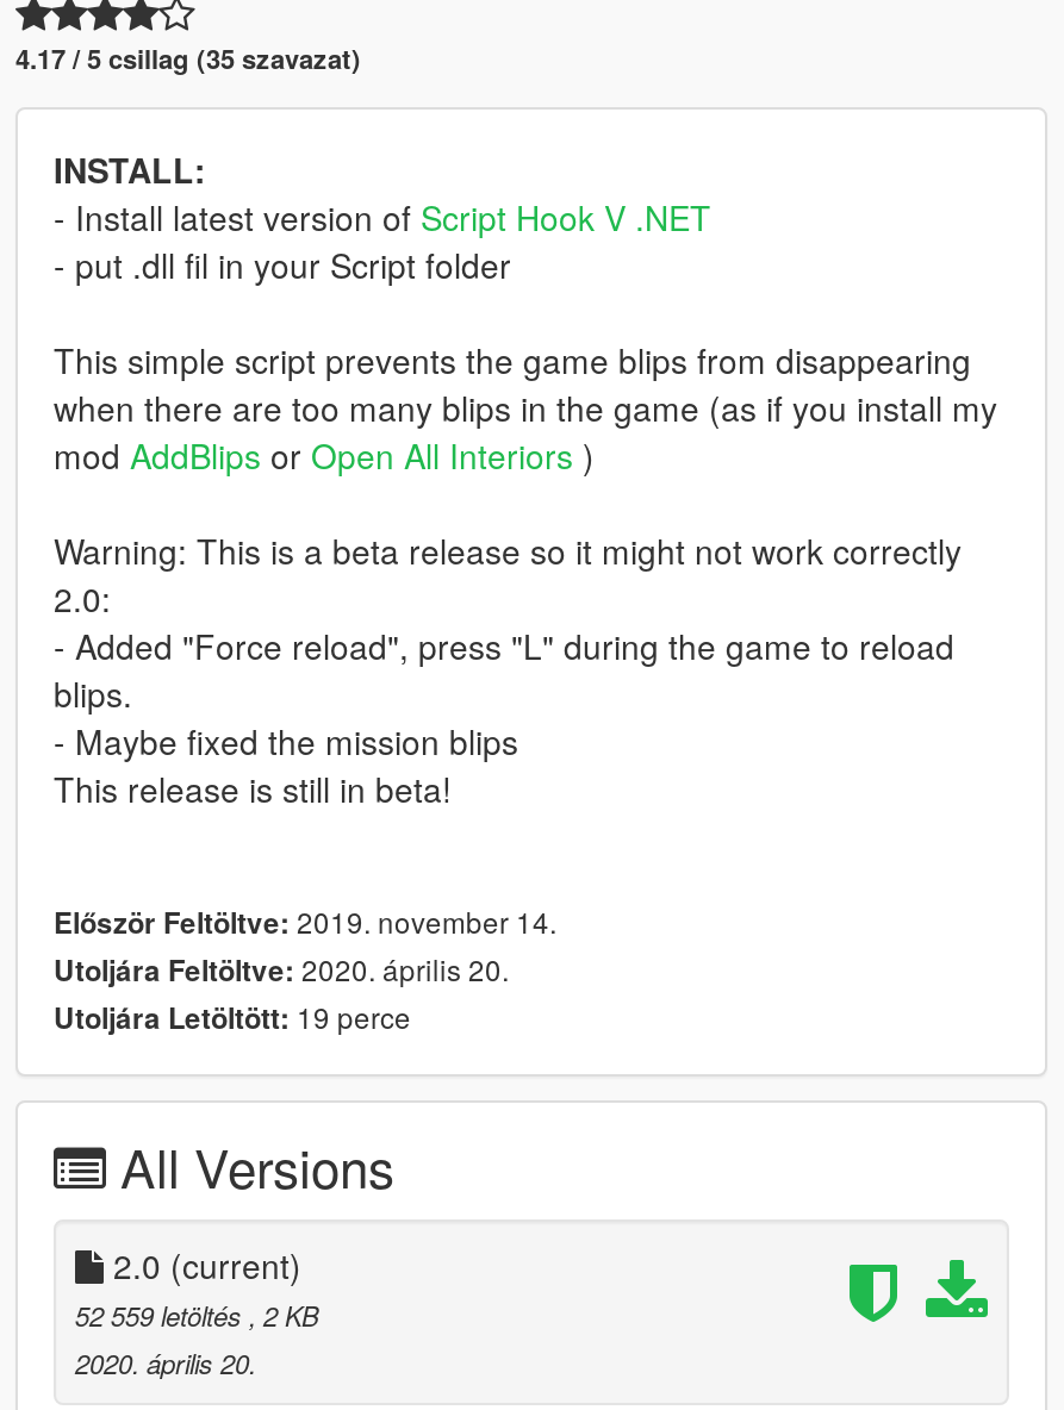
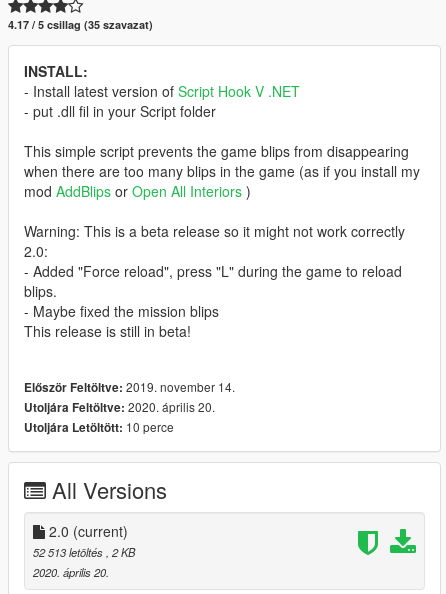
- Utoljára Letöltött: 19 perce
+ Utoljára Letöltött: 10 perce

- 52 559 letöltés, 2 KB
+ 52 513 letöltés, 2 KB
